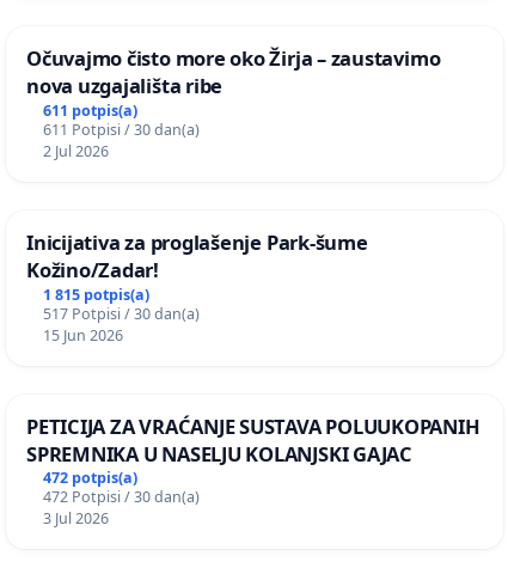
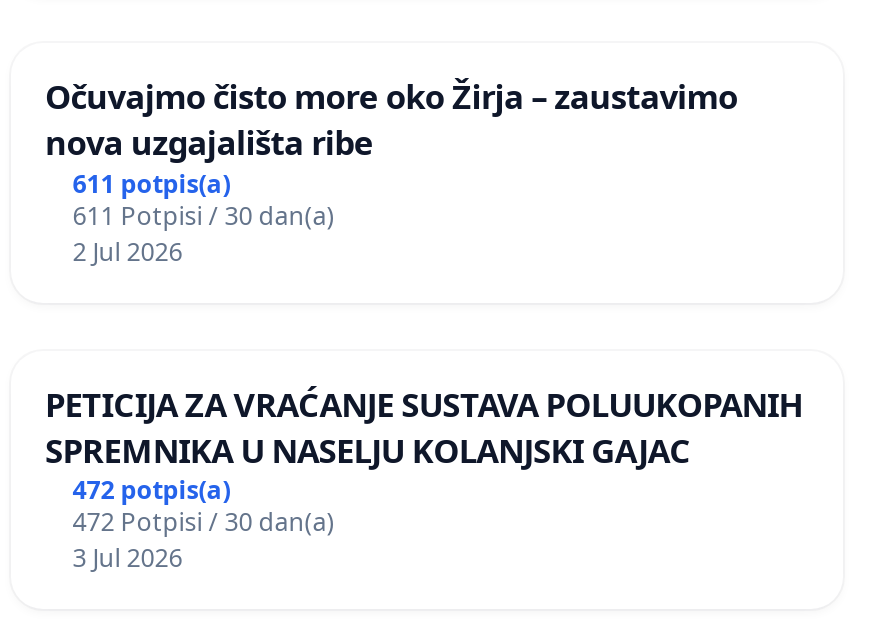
- Inicijativa za proglašenje Park-šume
- Kožino/Zadar!
- 1 815 potpis(a)
- 517 Potpisi / 30 dan(a)
- 15 Jun 2026
